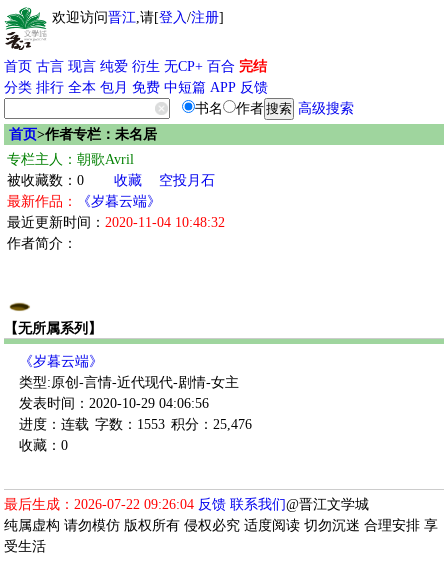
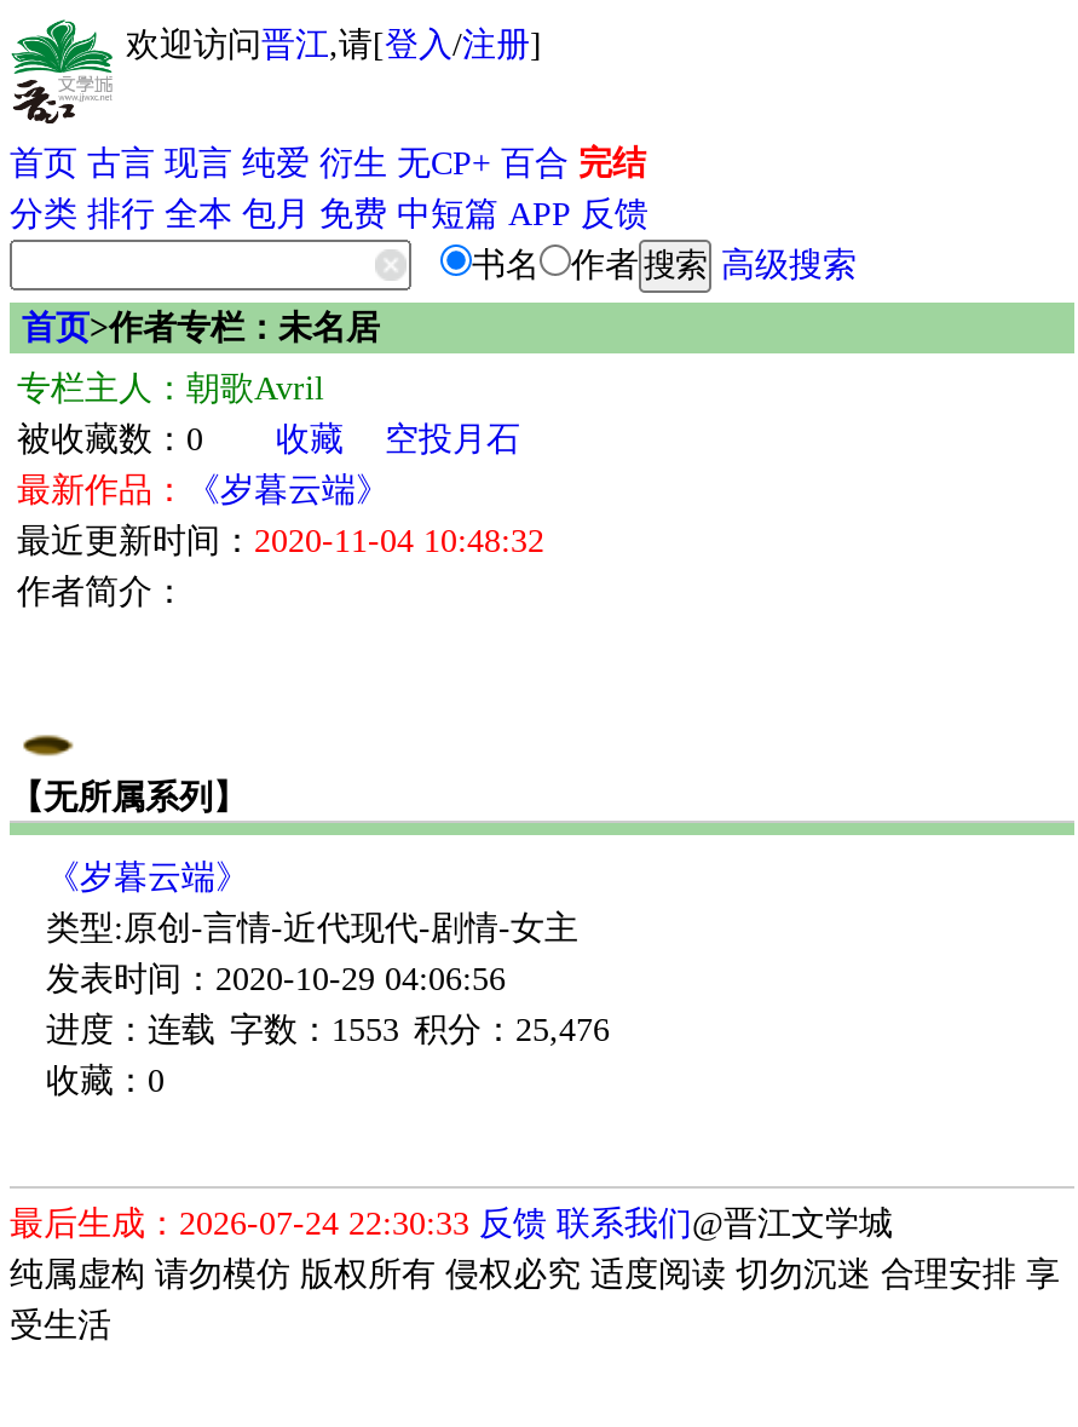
- 最后生成：2026-07-22 09:26:04 反馈 联系我们@晋江文学城
+ 最后生成：2026-07-24 22:30:33 反馈 联系我们@晋江文学城
